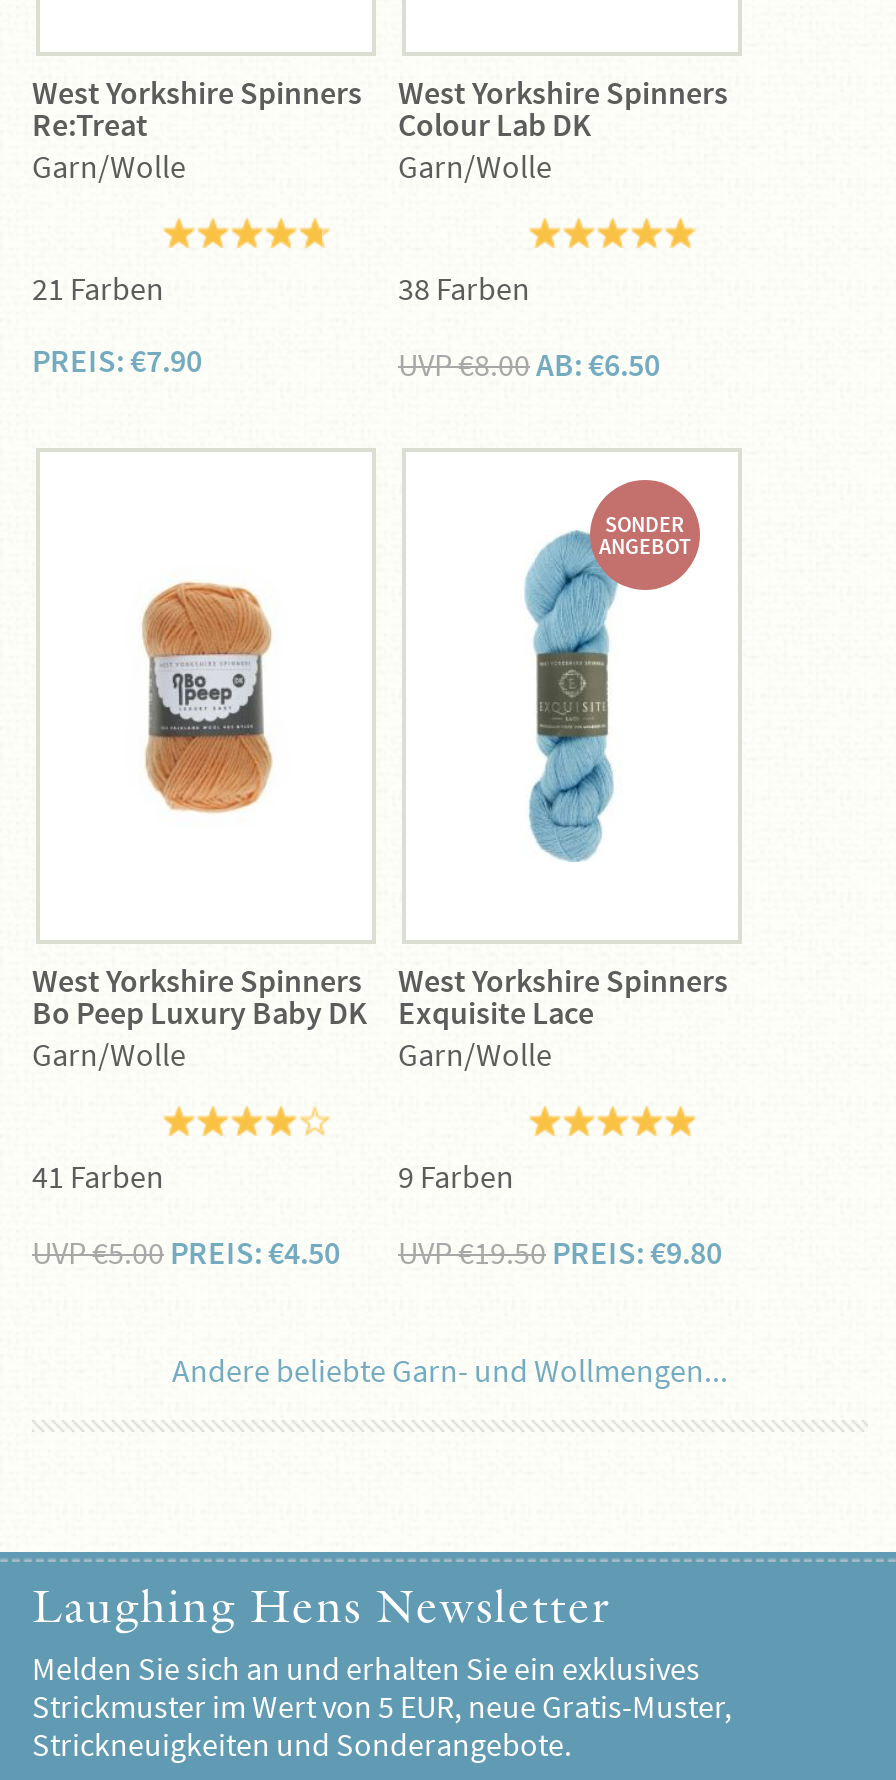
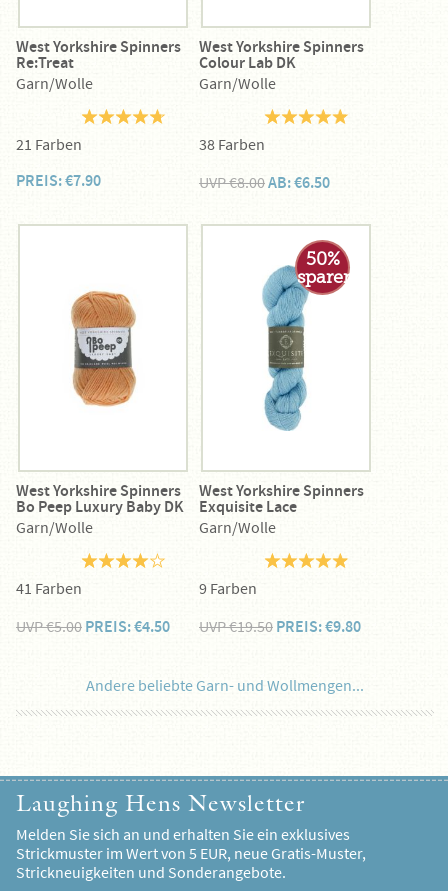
- SONDER
- ANGEBOT
+ 50%
+ sparen
